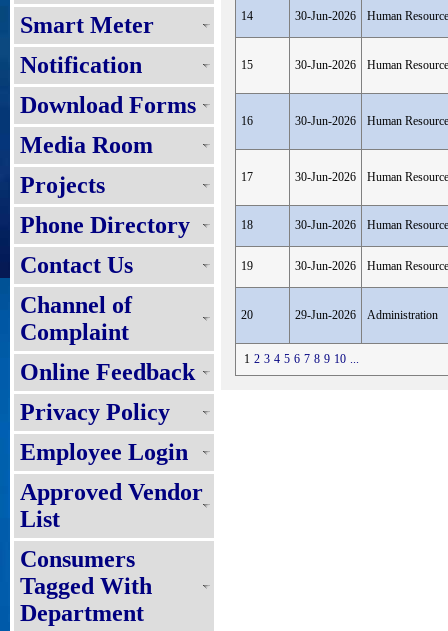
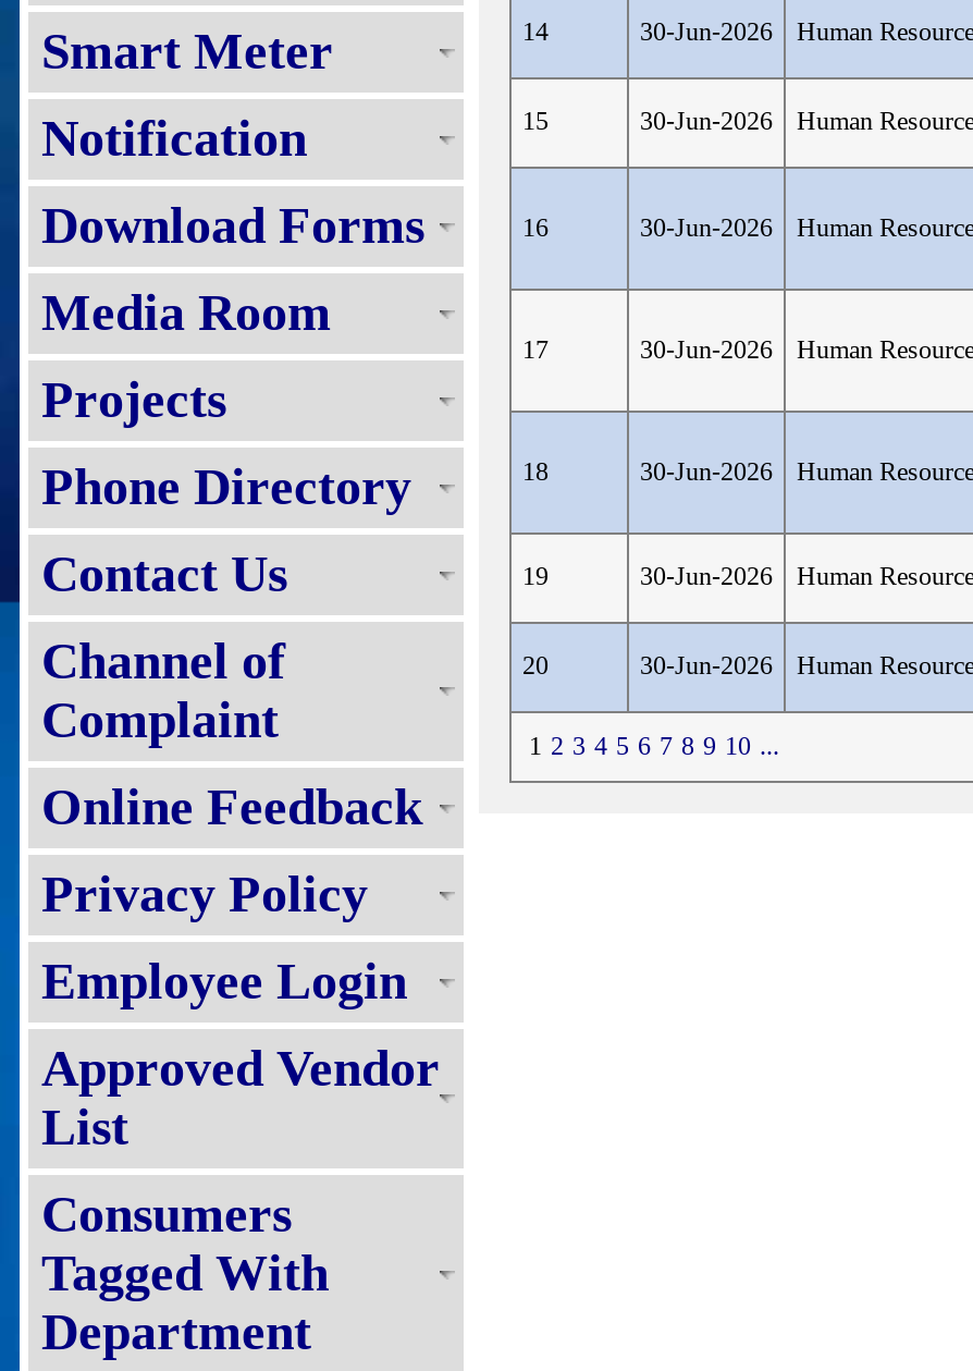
- 29-Jun-2026
- Administration
+ 30-Jun-2026
+ Human Resource
